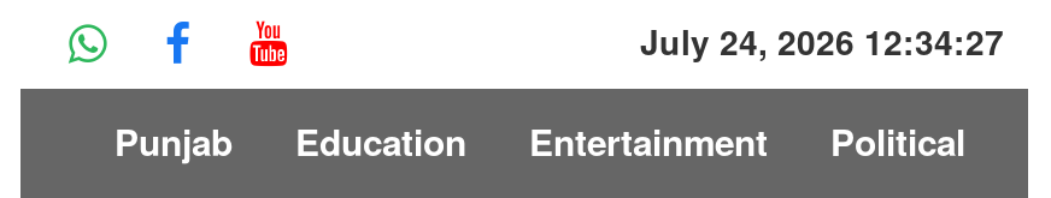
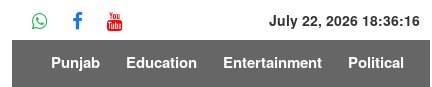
- July 24, 2026 12:34:27
+ July 22, 2026 18:36:16
